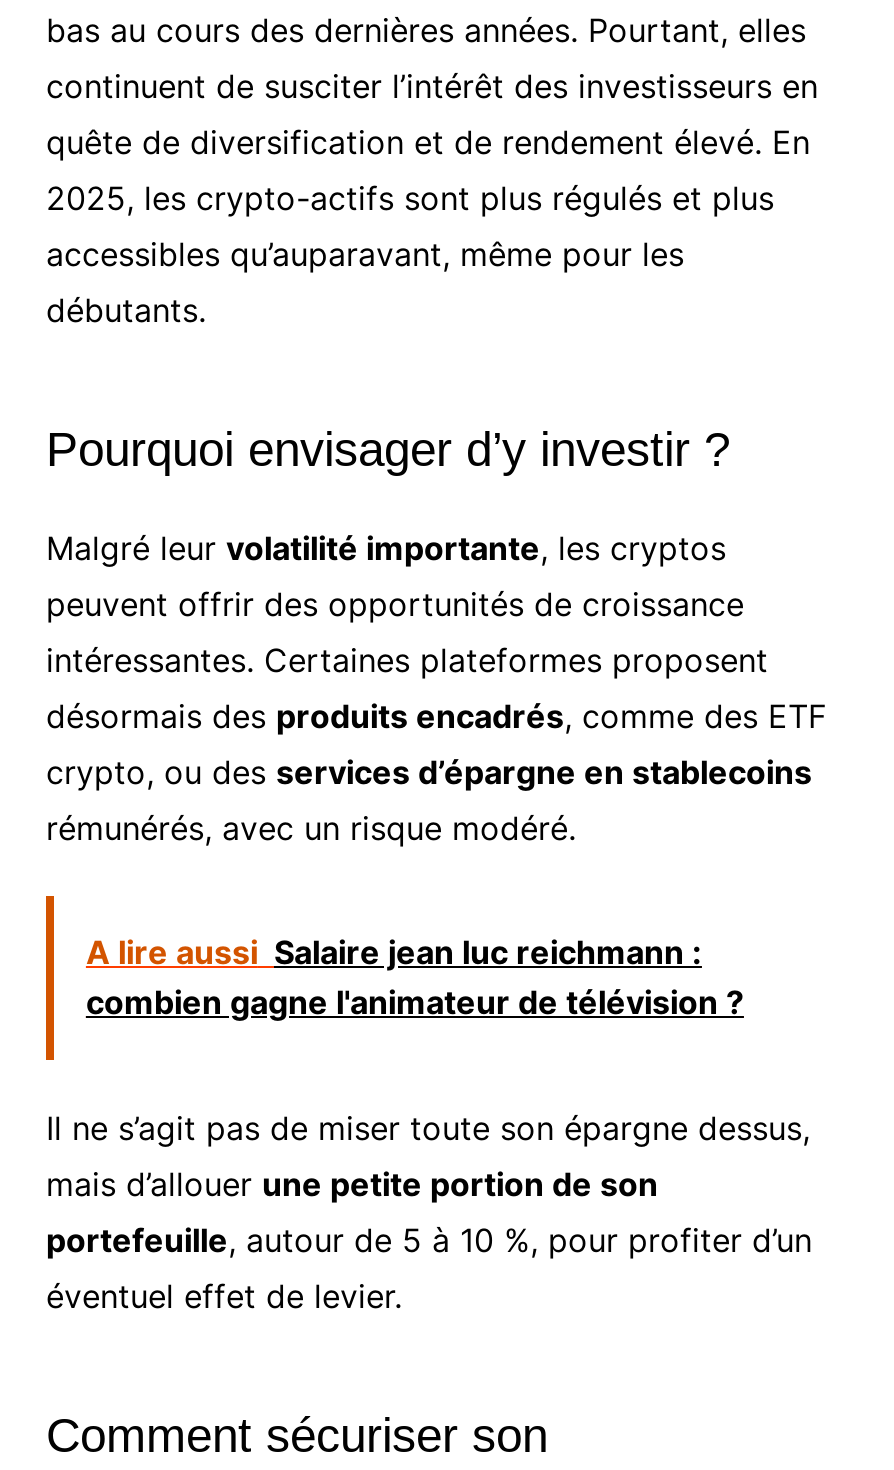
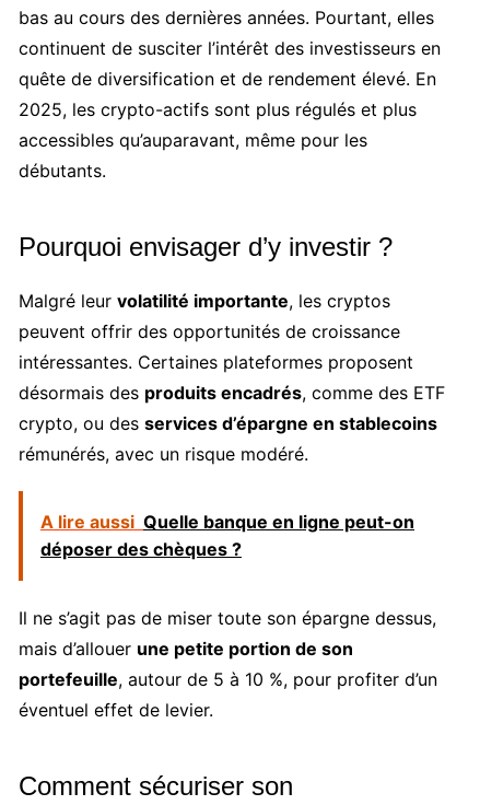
- A lire aussi Salaire jean luc reichmann :
- combien gagne l'animateur de télévision ?
+ A lire aussi Quelle banque en ligne peut-on
+ déposer des chèques ?
